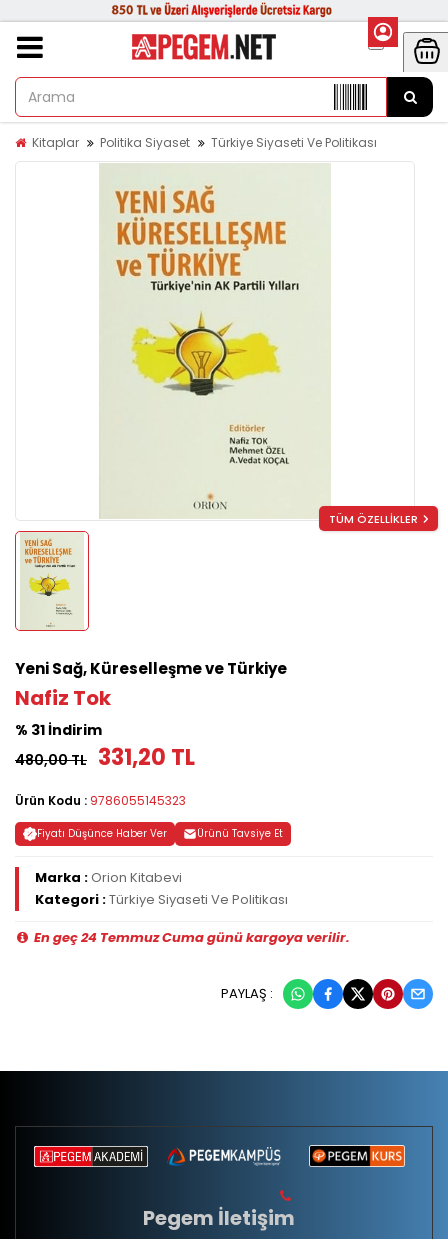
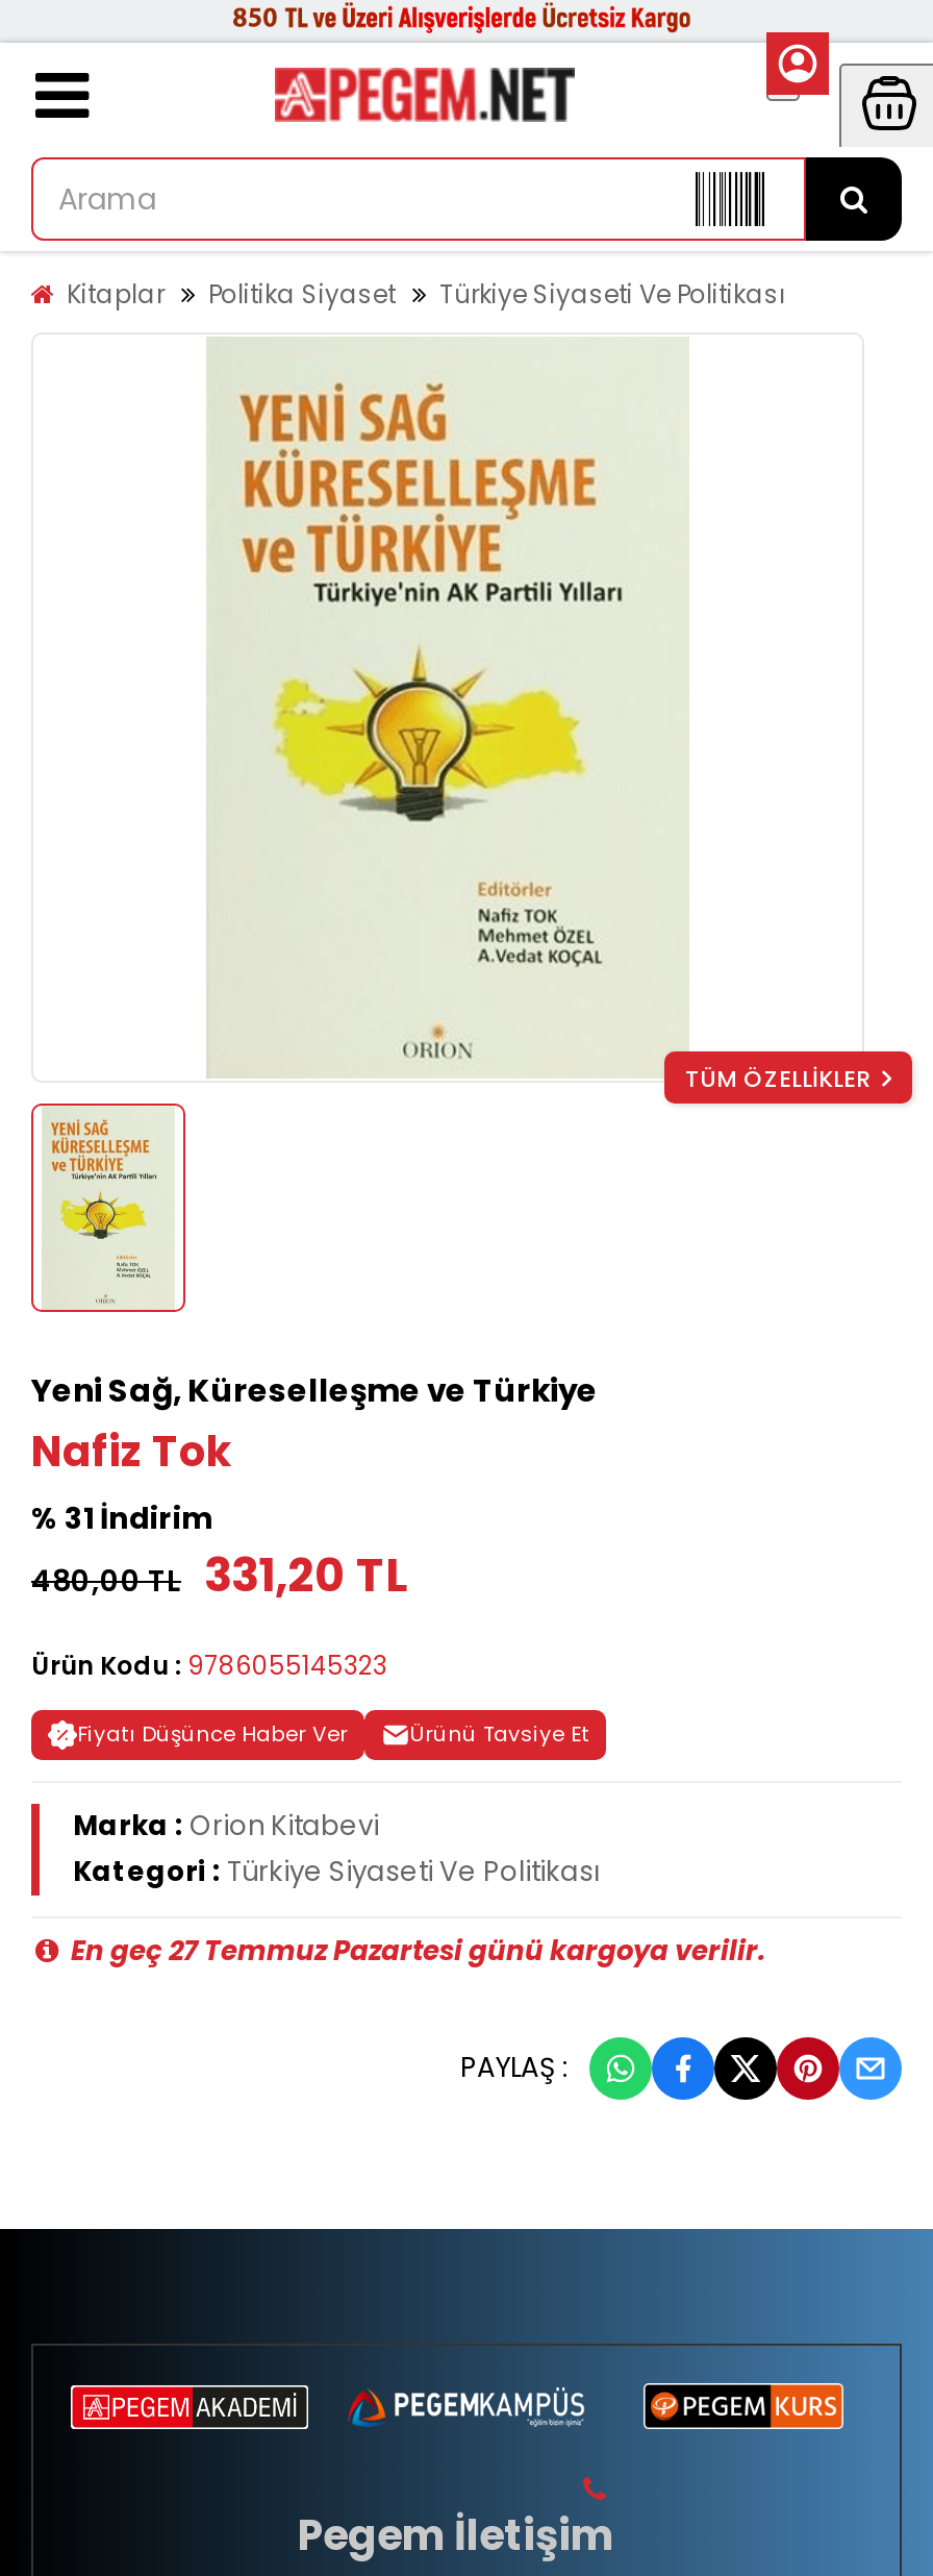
- En geç 24 Temmuz Cuma günü kargoya verilir.
+ En geç 27 Temmuz Pazartesi günü kargoya verilir.
